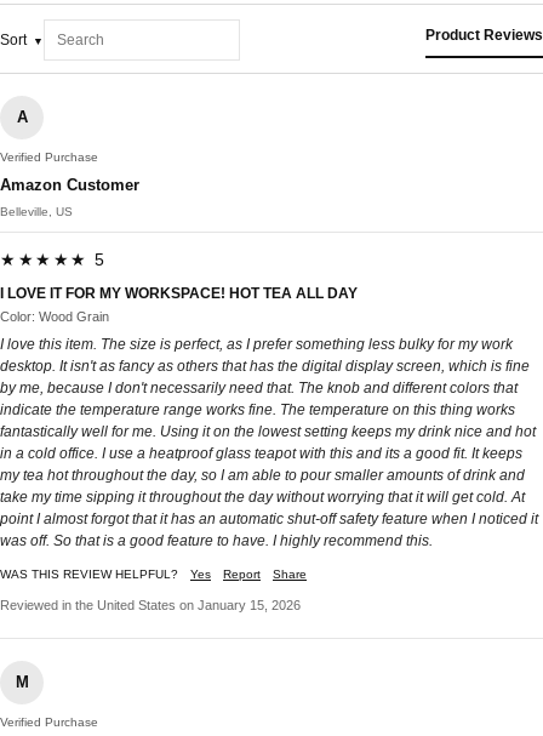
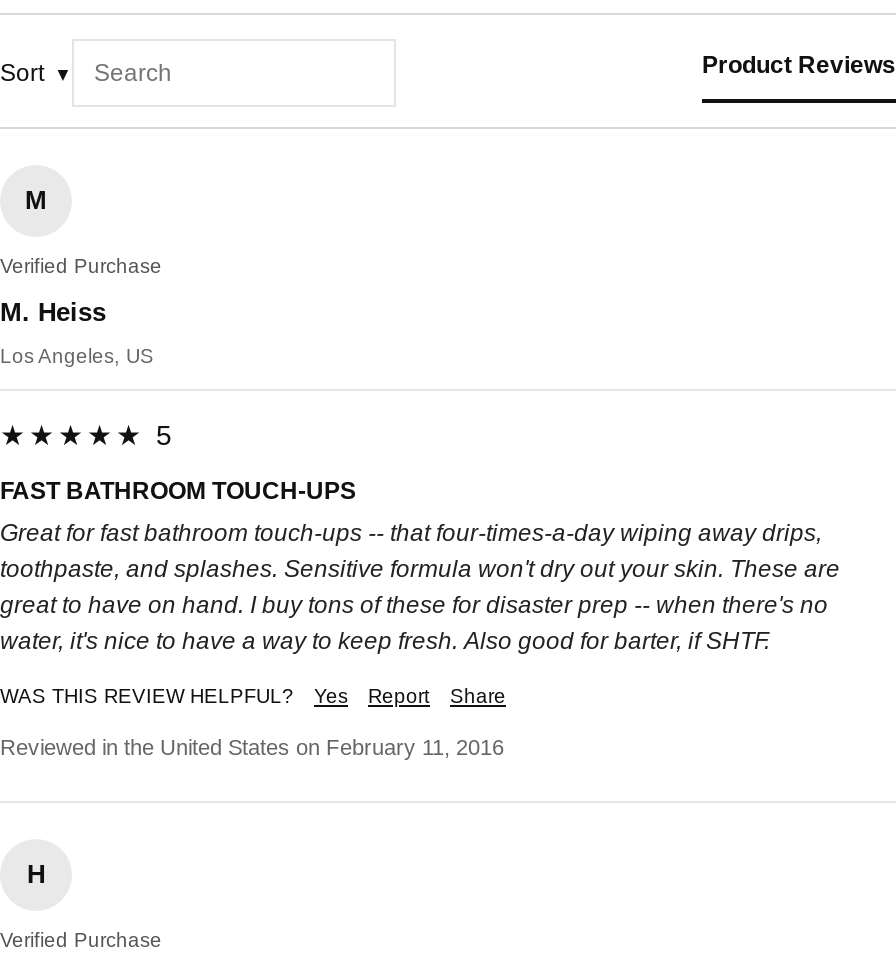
- A

- Amazon Customer
+ M. Heiss

- Belleville, US
+ Los Angeles, US

- I LOVE IT FOR MY WORKSPACE! HOT TEA ALL DAY
- Color: Wood Grain
+ FAST BATHROOM TOUCH-UPS

- I love this item. The size is perfect, as I prefer something less bulky for my work
- desktop. It isn't as fancy as others that has the digital display screen, which is fine
- by me, because I don't necessarily need that. The knob and different colors that
- indicate the temperature range works fine. The temperature on this thing works
- fantastically well for me. Using it on the lowest setting keeps my drink nice and hot
- in a cold office. I use a heatproof glass teapot with this and its a good fit. It keeps
- my tea hot throughout the day, so I am able to pour smaller amounts of drink and
- take my time sipping it throughout the day without worrying that it will get cold. At
- point I almost forgot that it has an automatic shut-off safety feature when I noticed it
- was off. So that is a good feature to have. I highly recommend this.
+ Great for fast bathroom touch-ups -- that four-times-a-day wiping away drips,
+ toothpaste, and splashes. Sensitive formula won't dry out your skin. These are
+ great to have on hand. I buy tons of these for disaster prep -- when there's no
+ water, it's nice to have a way to keep fresh. Also good for barter, if SHTF.

+ H

- Reviewed in the United States on January 15, 2026
+ Reviewed in the United States on February 11, 2016

moved up: M
